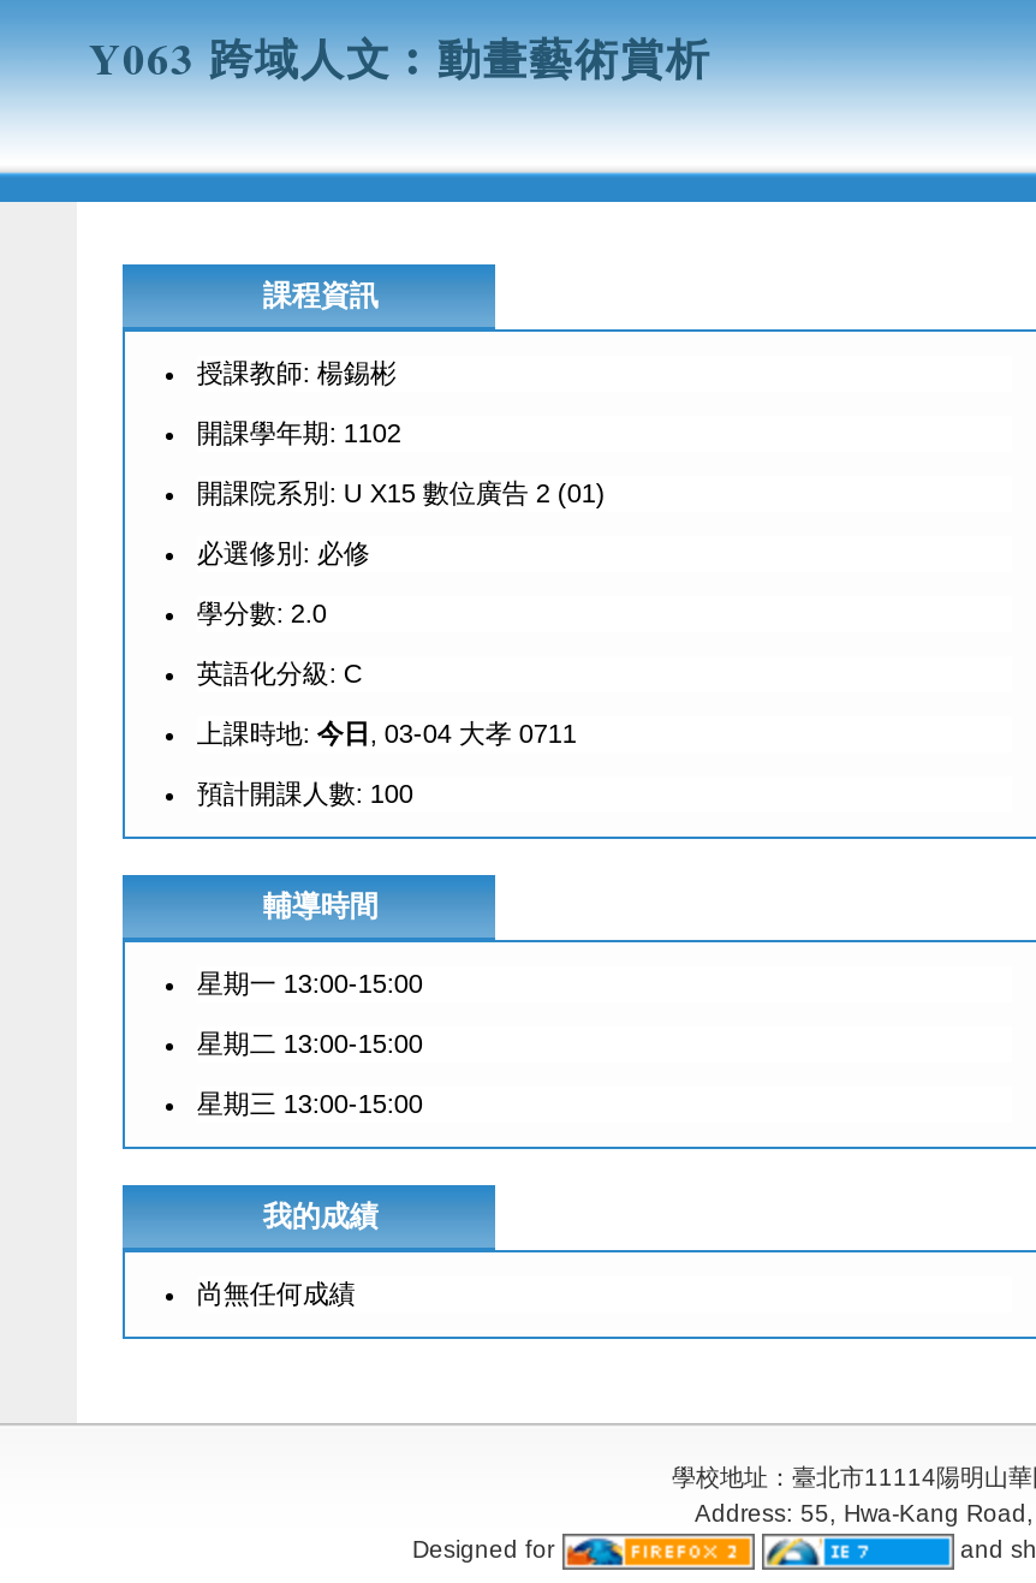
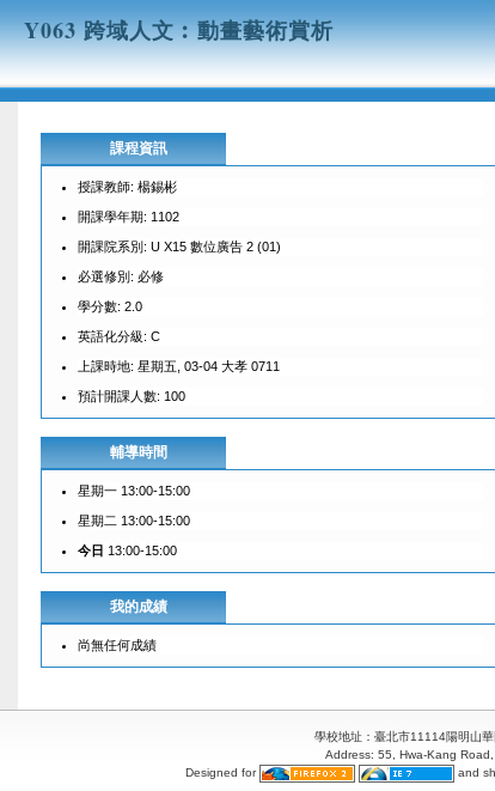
- 上課時地:今日, 03-04 大孝 0711
+ 上課時地: 星期五, 03-04 大孝 0711

- 星期三 13:00-15:00
+ 今日13:00-15:00
